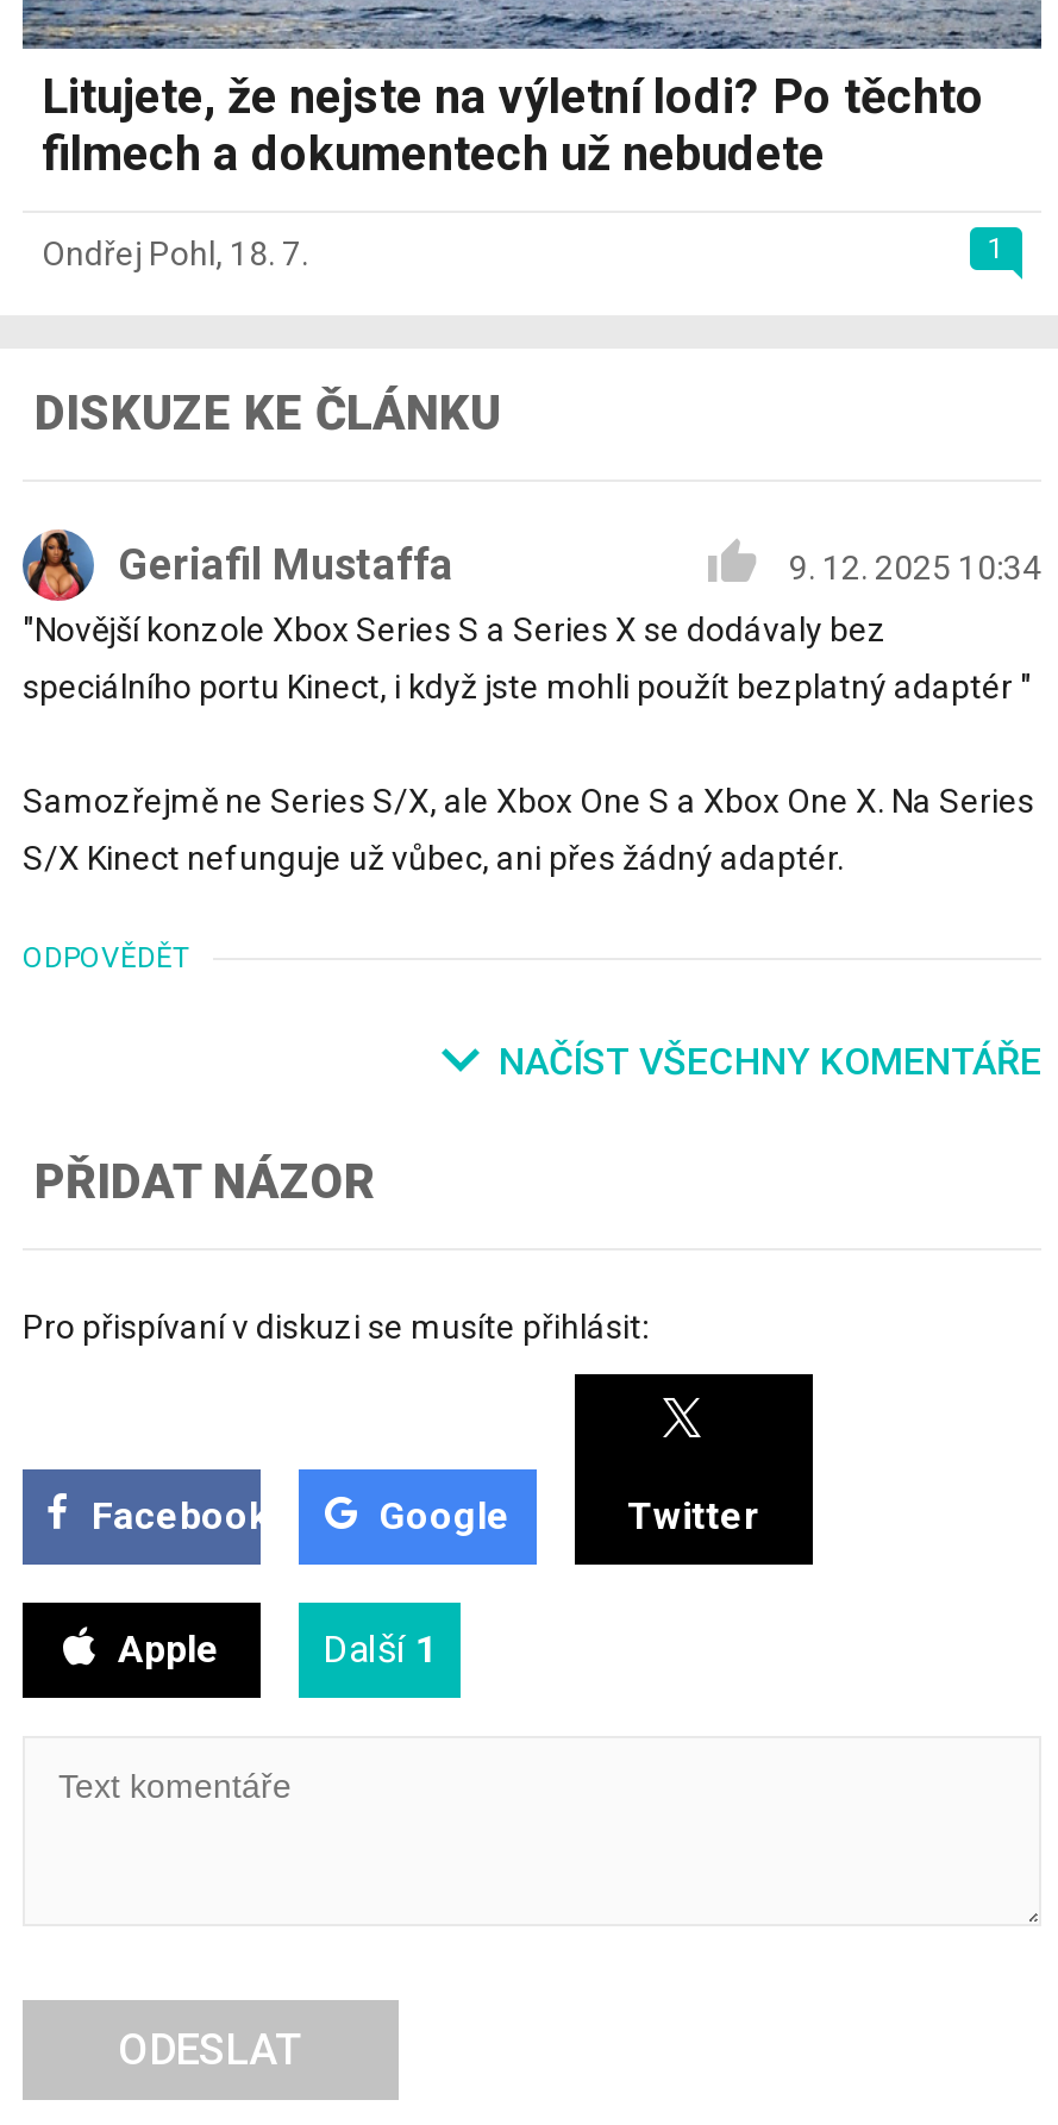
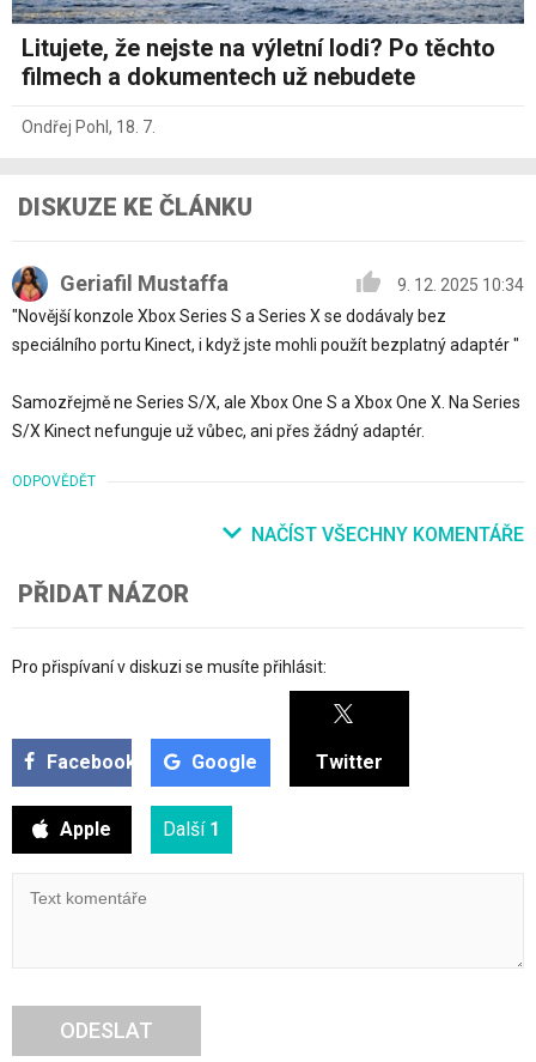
- 1
